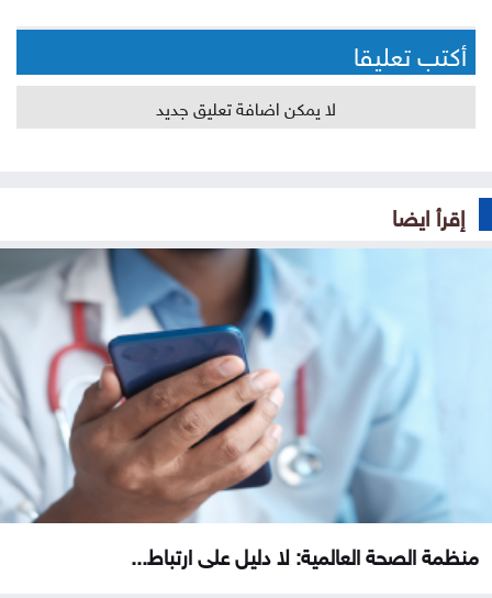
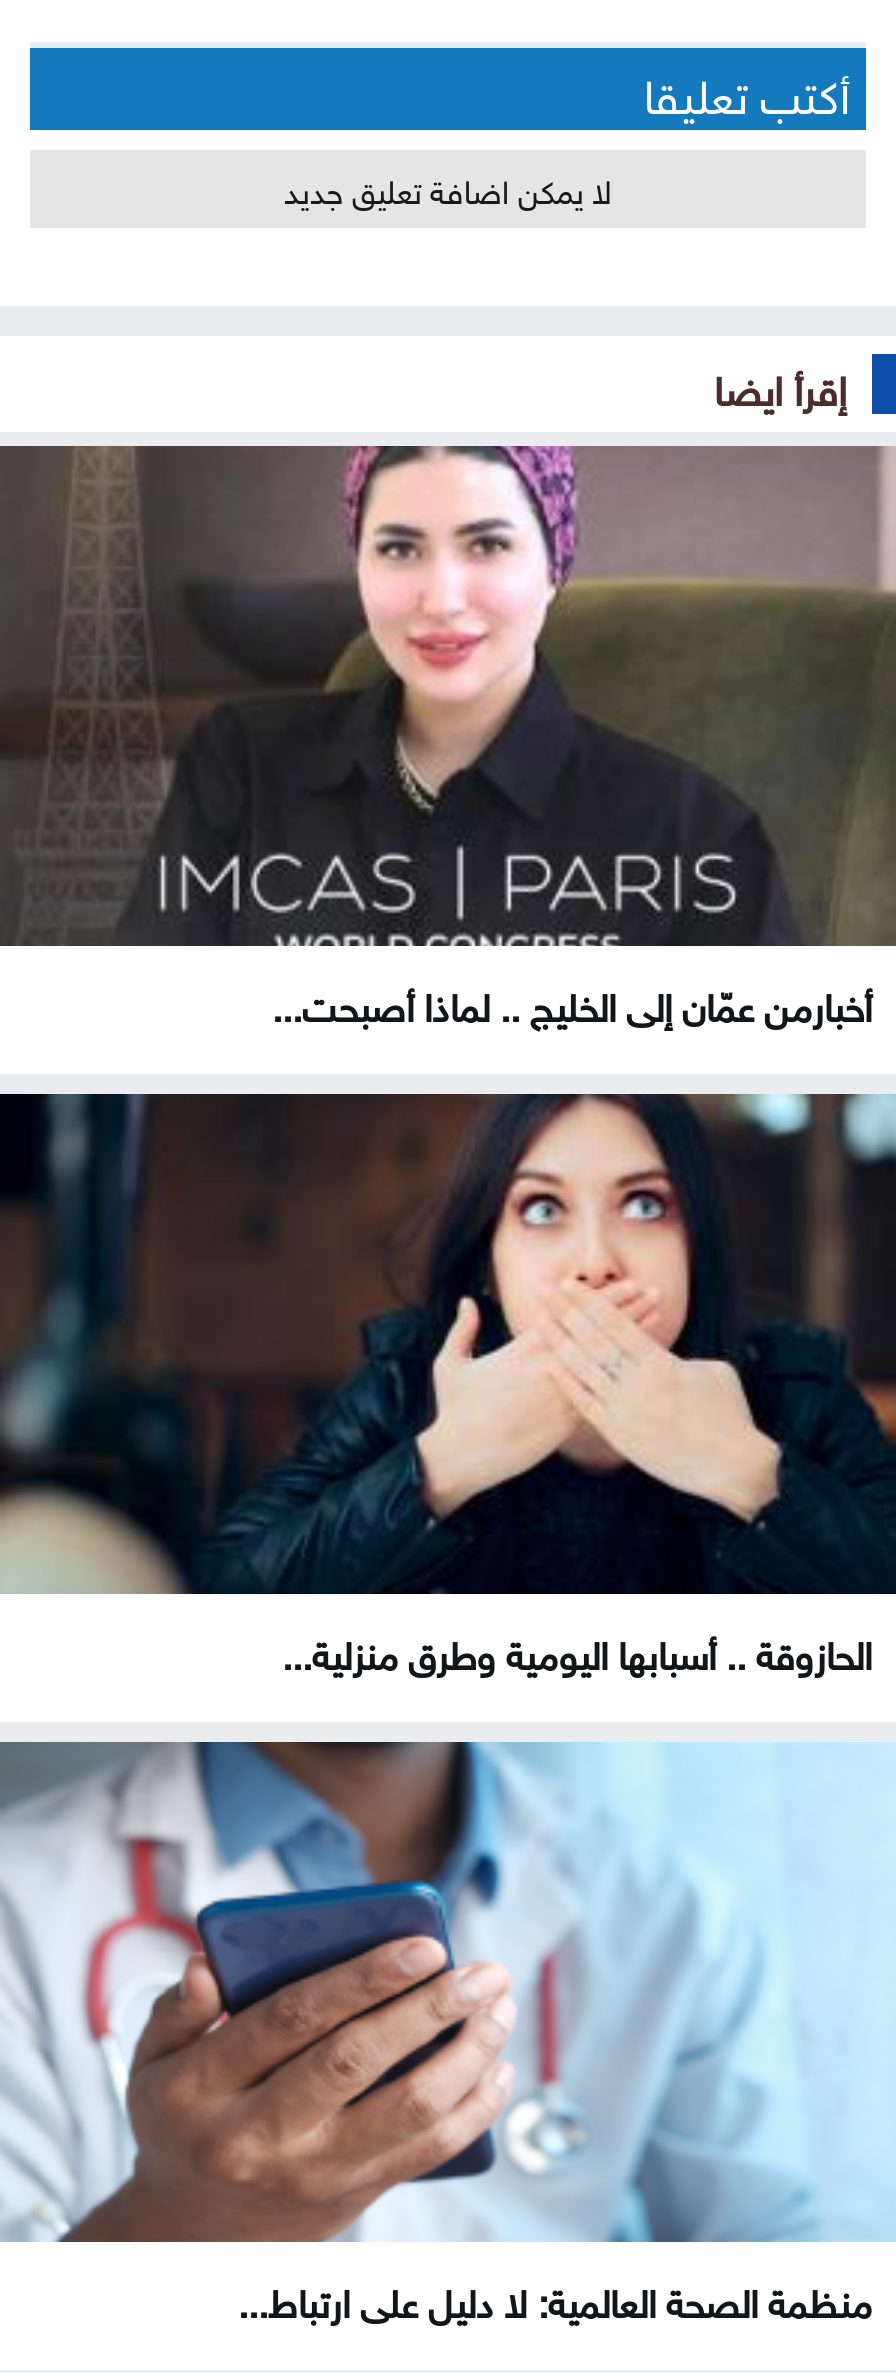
+ [image]
+ أخبارمن عمّان إلى الخليج .. لماذا أصبحت...

+ [image]
+ الحازوقة .. أسبابها اليومية وطرق منزلية...
